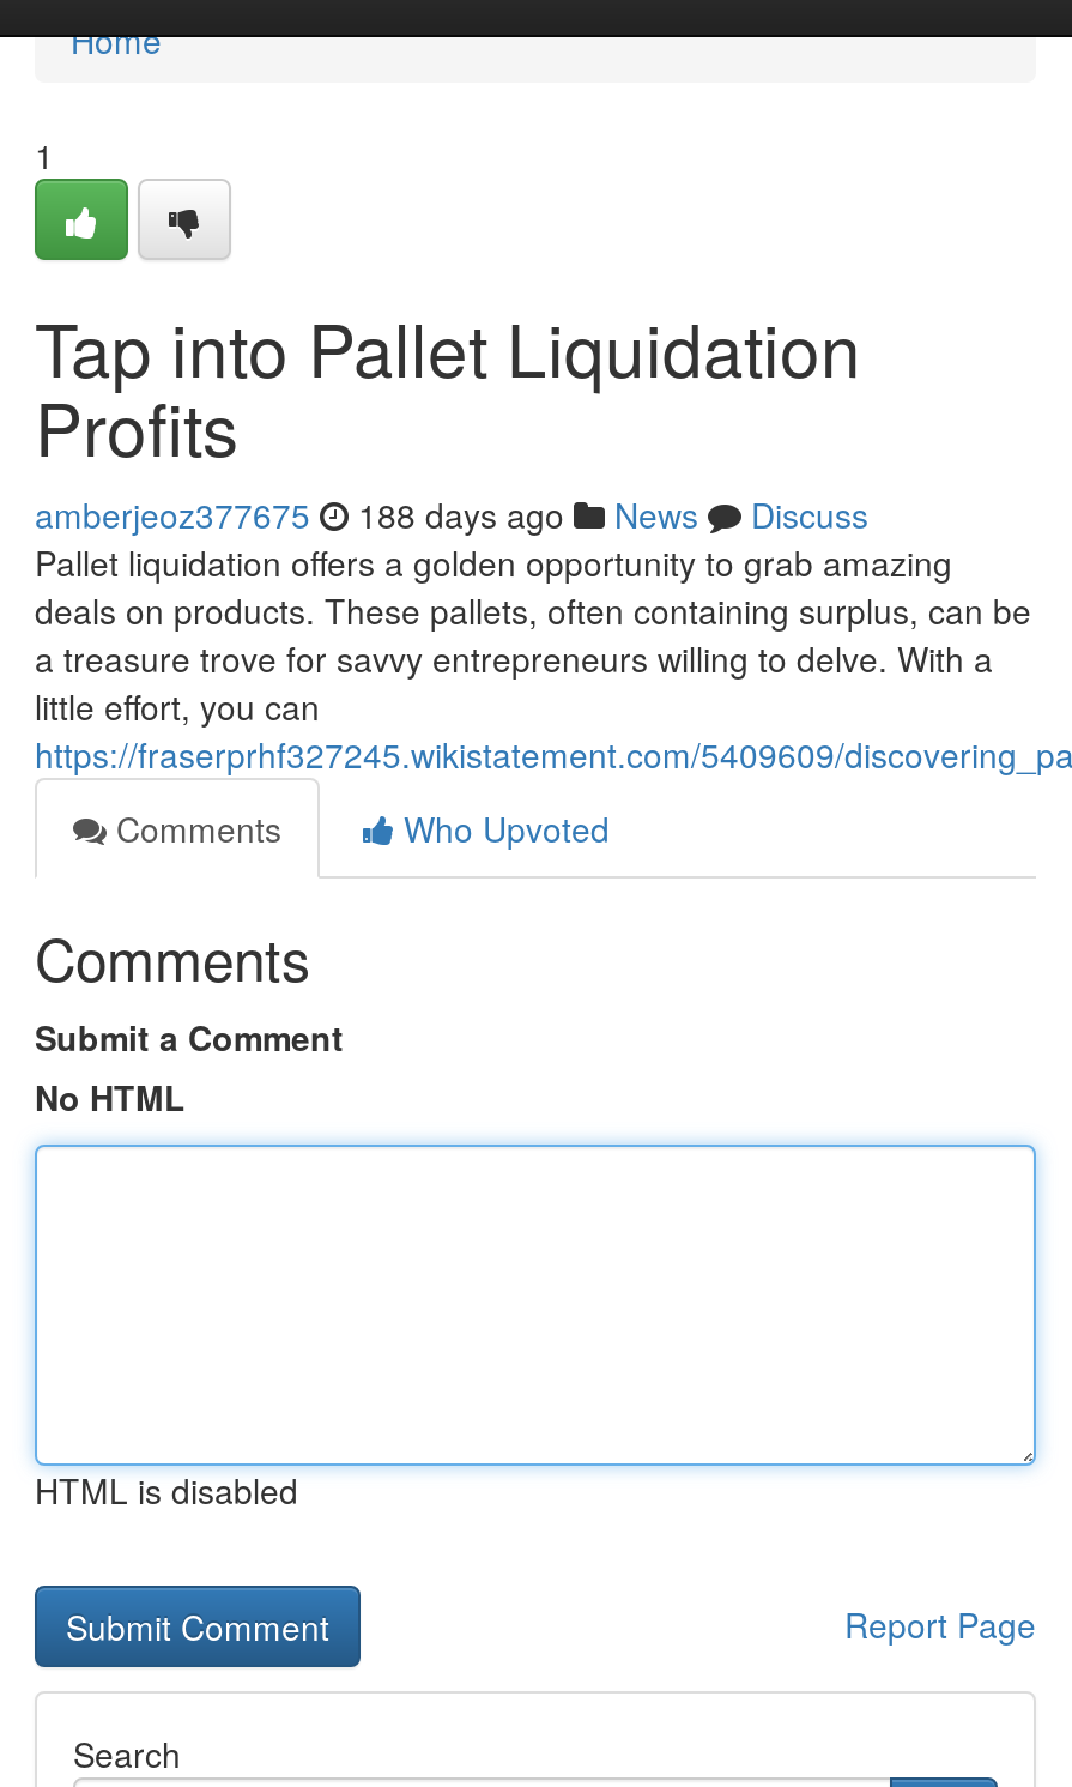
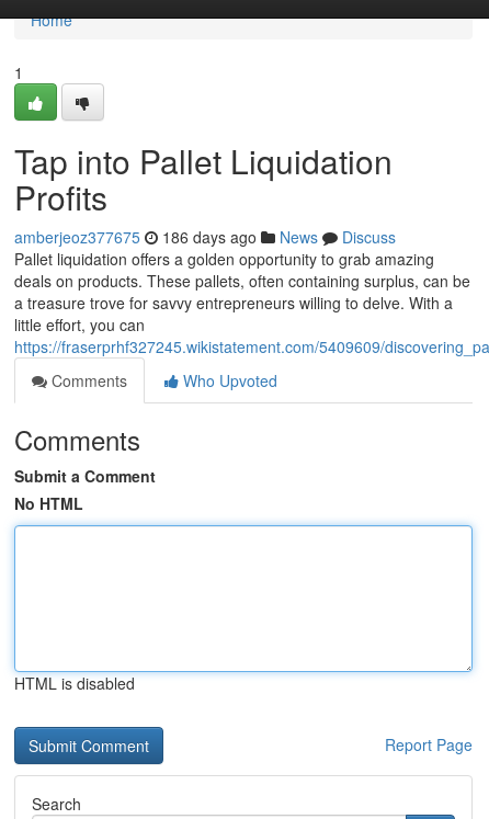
- amberjeoz377675 188 days ago News Discuss
+ amberjeoz377675 186 days ago News Discuss
